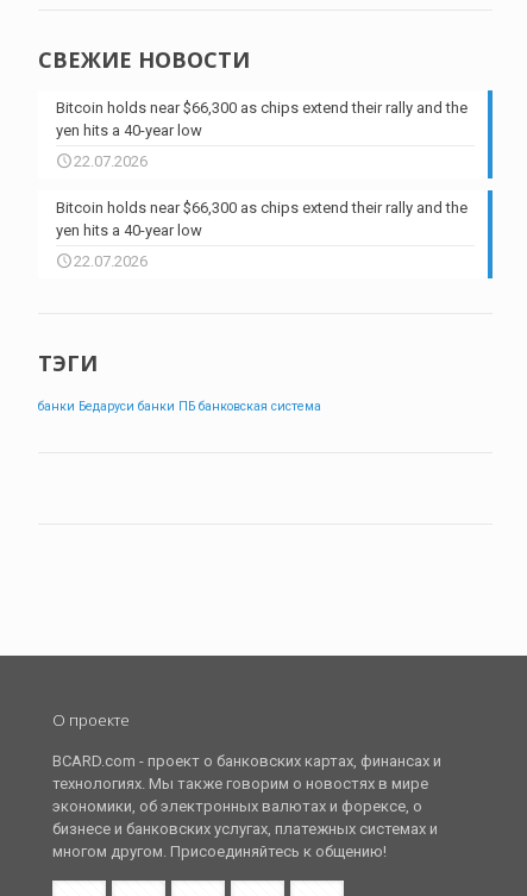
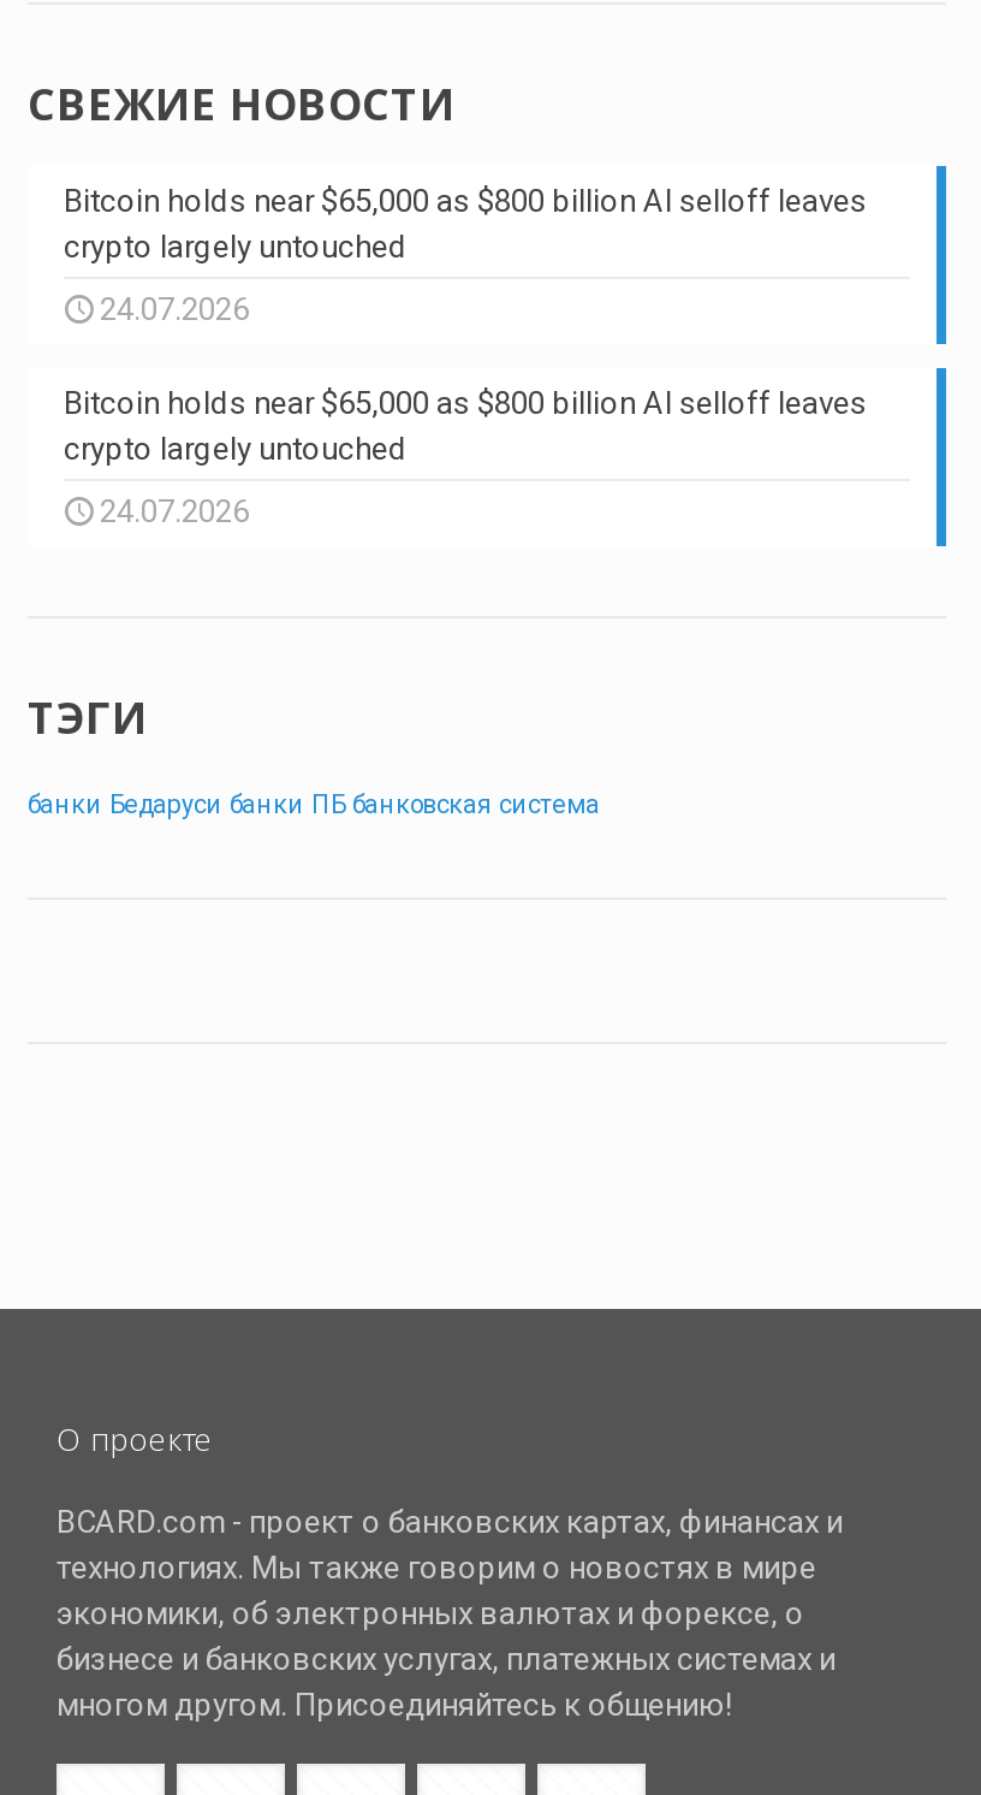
- Bitcoin holds near $66,300 as chips extend their rally and the
- yen hits a 40-year low
+ Bitcoin holds near $65,000 as $800 billion AI selloff leaves
+ crypto largely untouched

- 22.07.2026
+ 24.07.2026

- Bitcoin holds near $66,300 as chips extend their rally and the
- yen hits a 40-year low
+ Bitcoin holds near $65,000 as $800 billion AI selloff leaves
+ crypto largely untouched

- 22.07.2026
+ 24.07.2026
